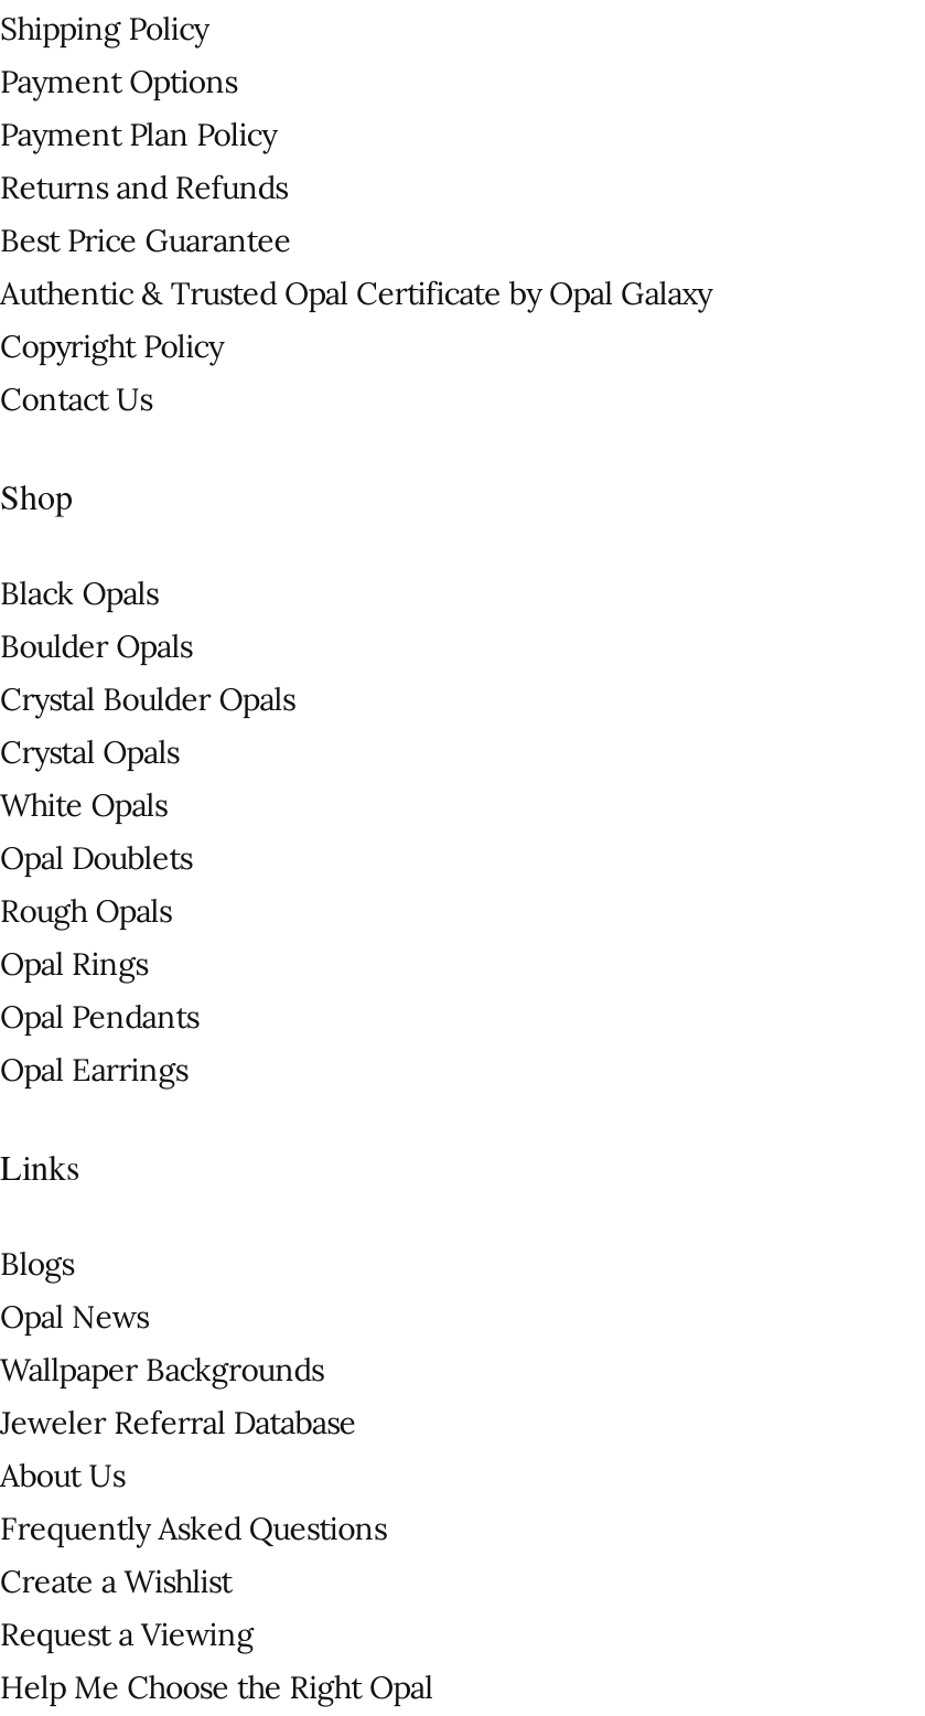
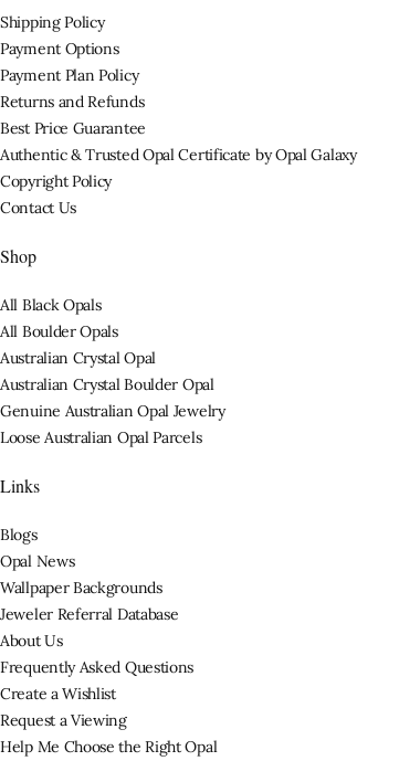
- Black Opals
- Boulder Opals
- Crystal Boulder Opals
- Crystal Opals
- White Opals
- Opal Doublets
- Rough Opals
- Opal Rings
- Opal Pendants
- Opal Earrings
+ All Black Opals
+ All Boulder Opals
+ Australian Crystal Opal
+ Australian Crystal Boulder Opal
+ Genuine Australian Opal Jewelry
+ Loose Australian Opal Parcels
